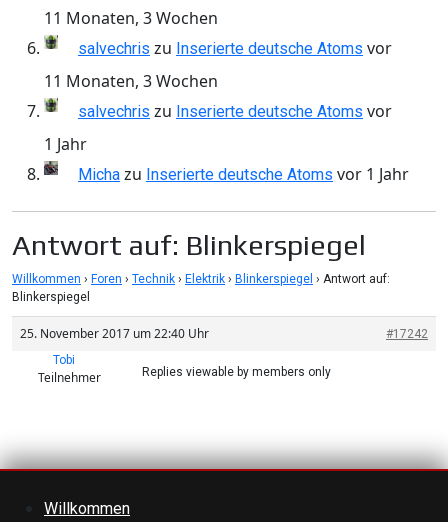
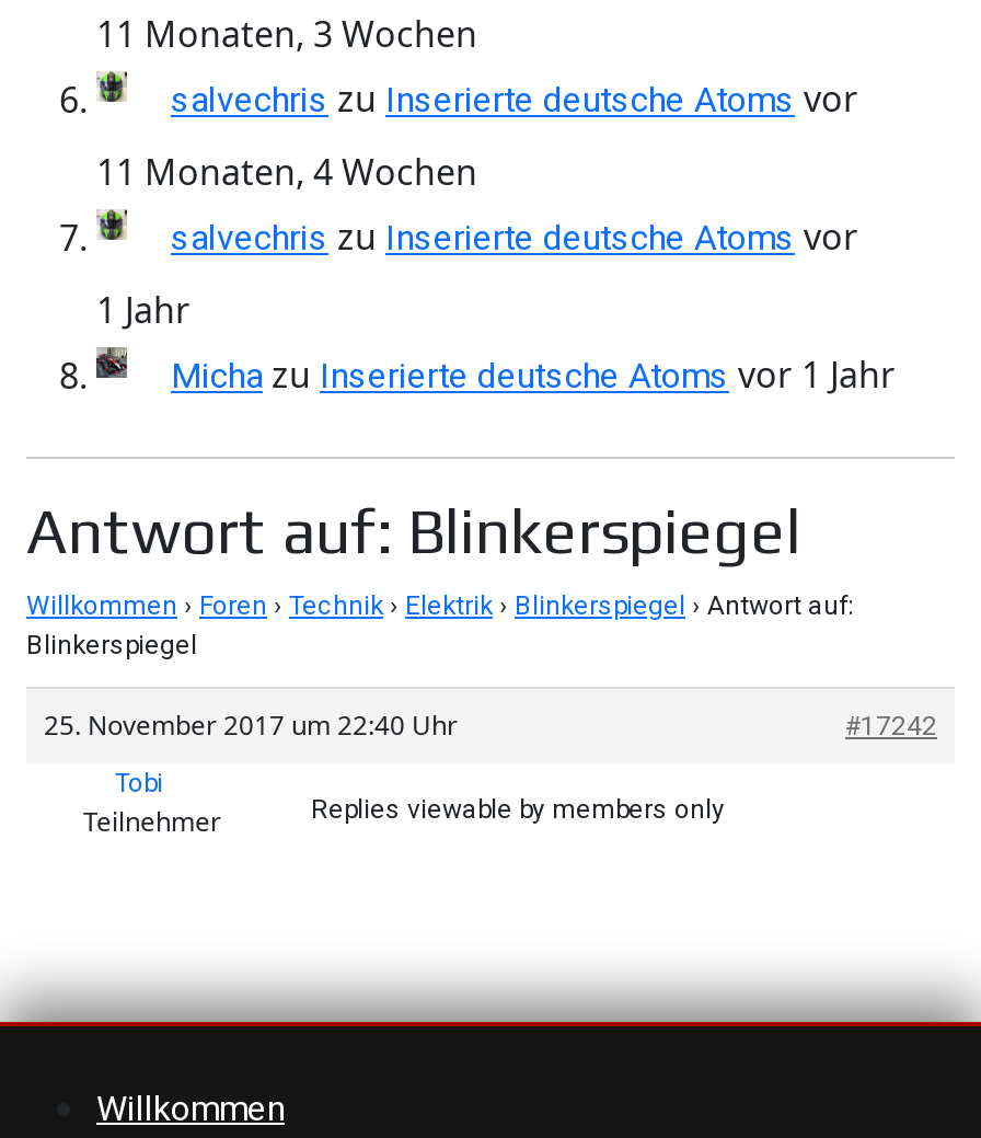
- 11 Monaten, 3 Wochen
+ 11 Monaten, 4 Wochen
